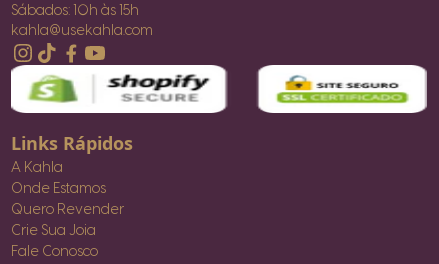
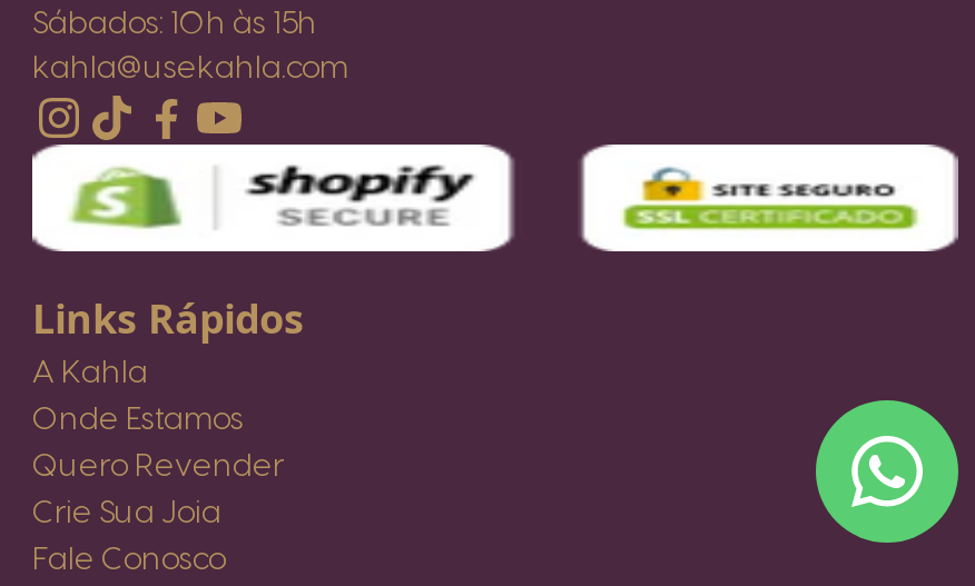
+ [image]
